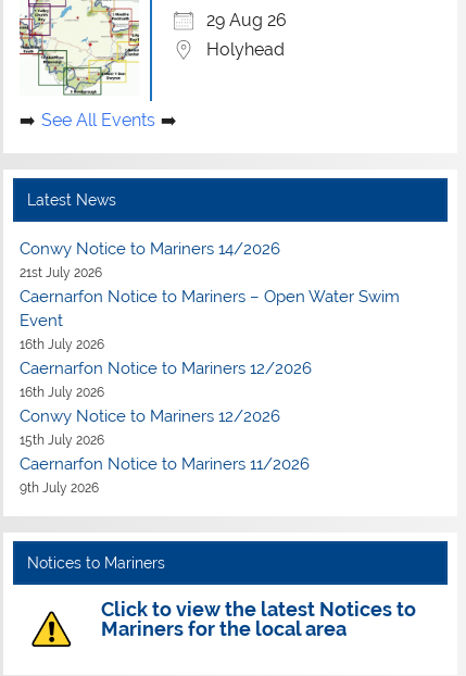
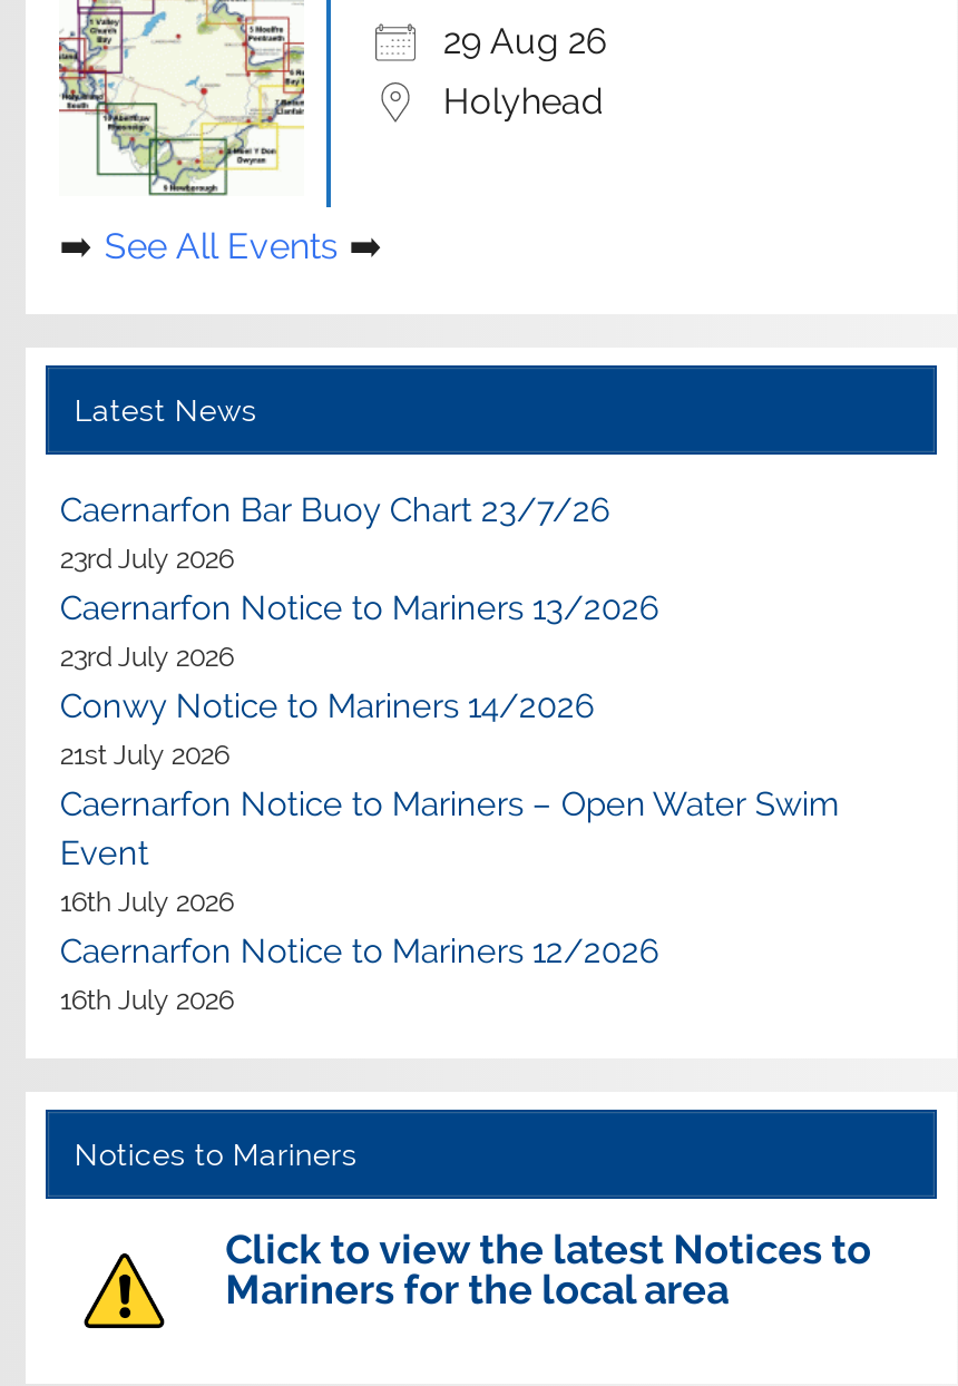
+ Caernarfon Bar Buoy Chart 23/7/26
+ 23rd July 2026
+ Caernarfon Notice to Mariners 13/2026
+ 23rd July 2026

moved down: Conwy Notice to Mariners 14/2026 | 21st July 2026 | Caernarfon Notice to Mariners – Open Water Swim | Event | 16th July 2026 | Caernarfon Notice to Mariners 12/2026 | 16th July 2026

- Conwy Notice to Mariners 12/2026
- 15th July 2026
- Caernarfon Notice to Mariners 11/2026
- 9th July 2026
